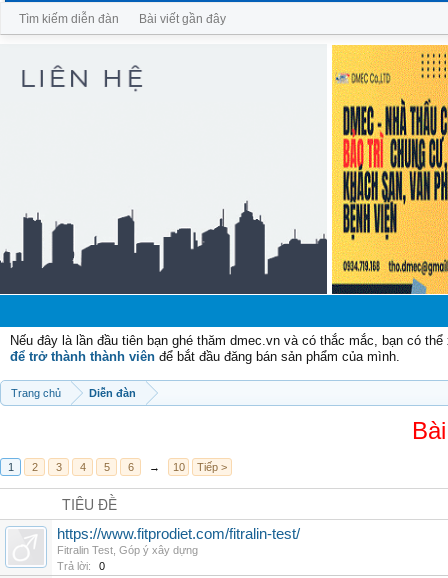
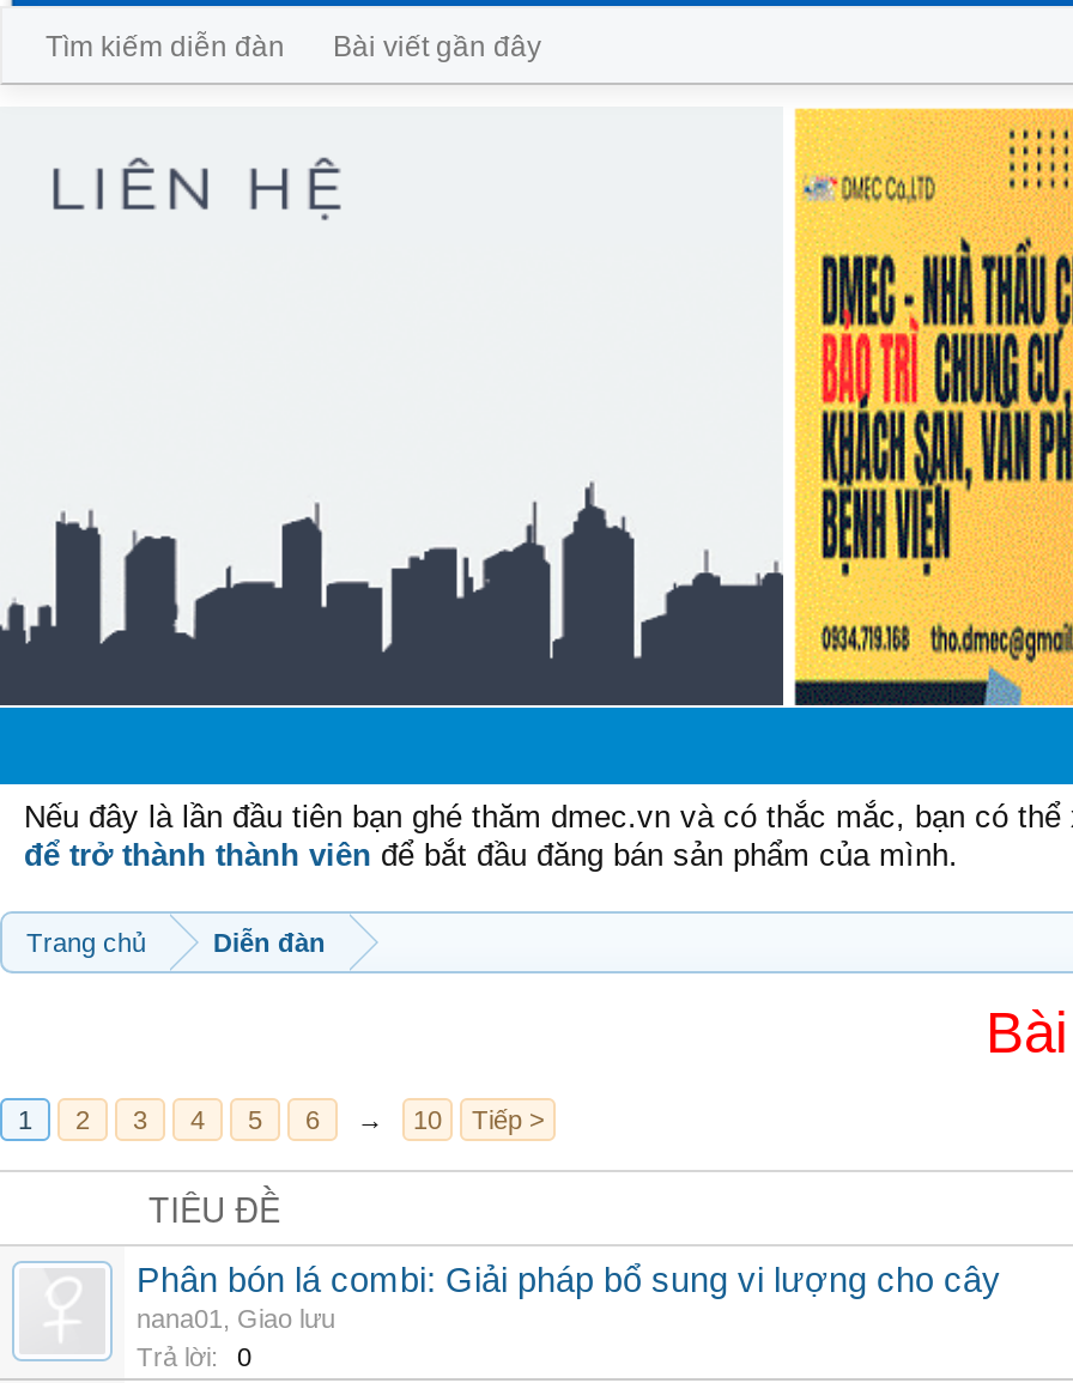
- https://www.fitprodiet.com/fitralin-test/
- Fitralin Test, Góp ý xây dựng
+ Phân bón lá combi: Giải pháp bổ sung vi lượng cho cây
+ nana01, Giao lưu
